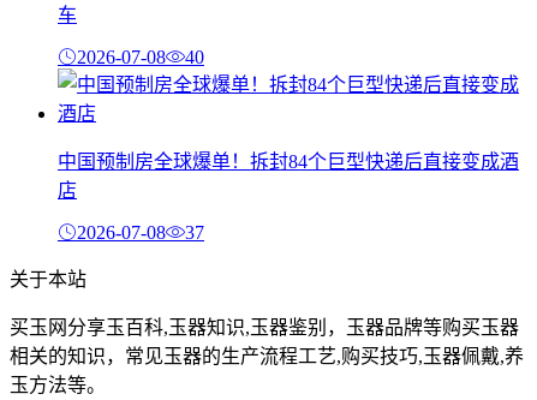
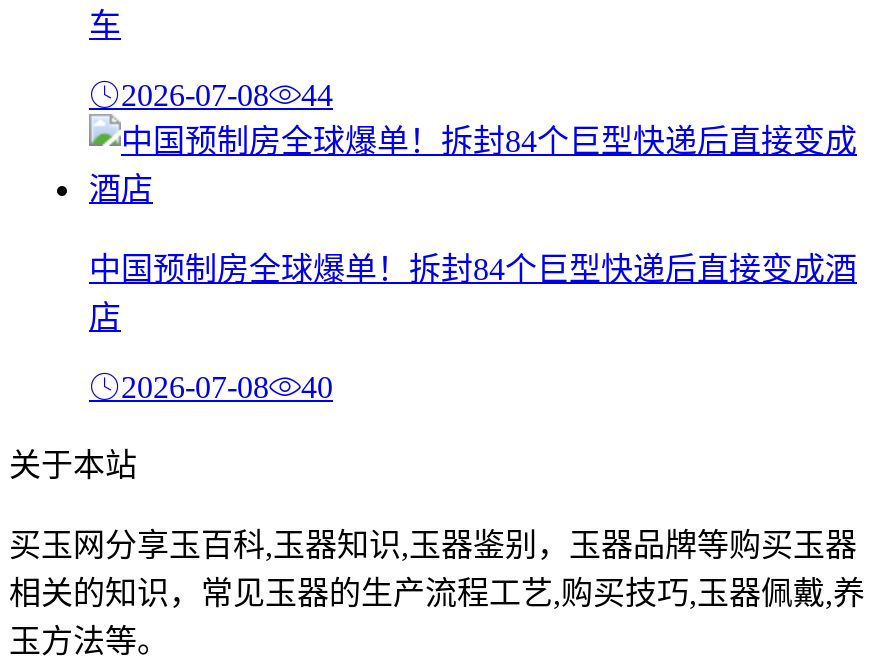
- 2026-07-08 40
+ 2026-07-08 44

- 2026-07-08 37
+ 2026-07-08 40
